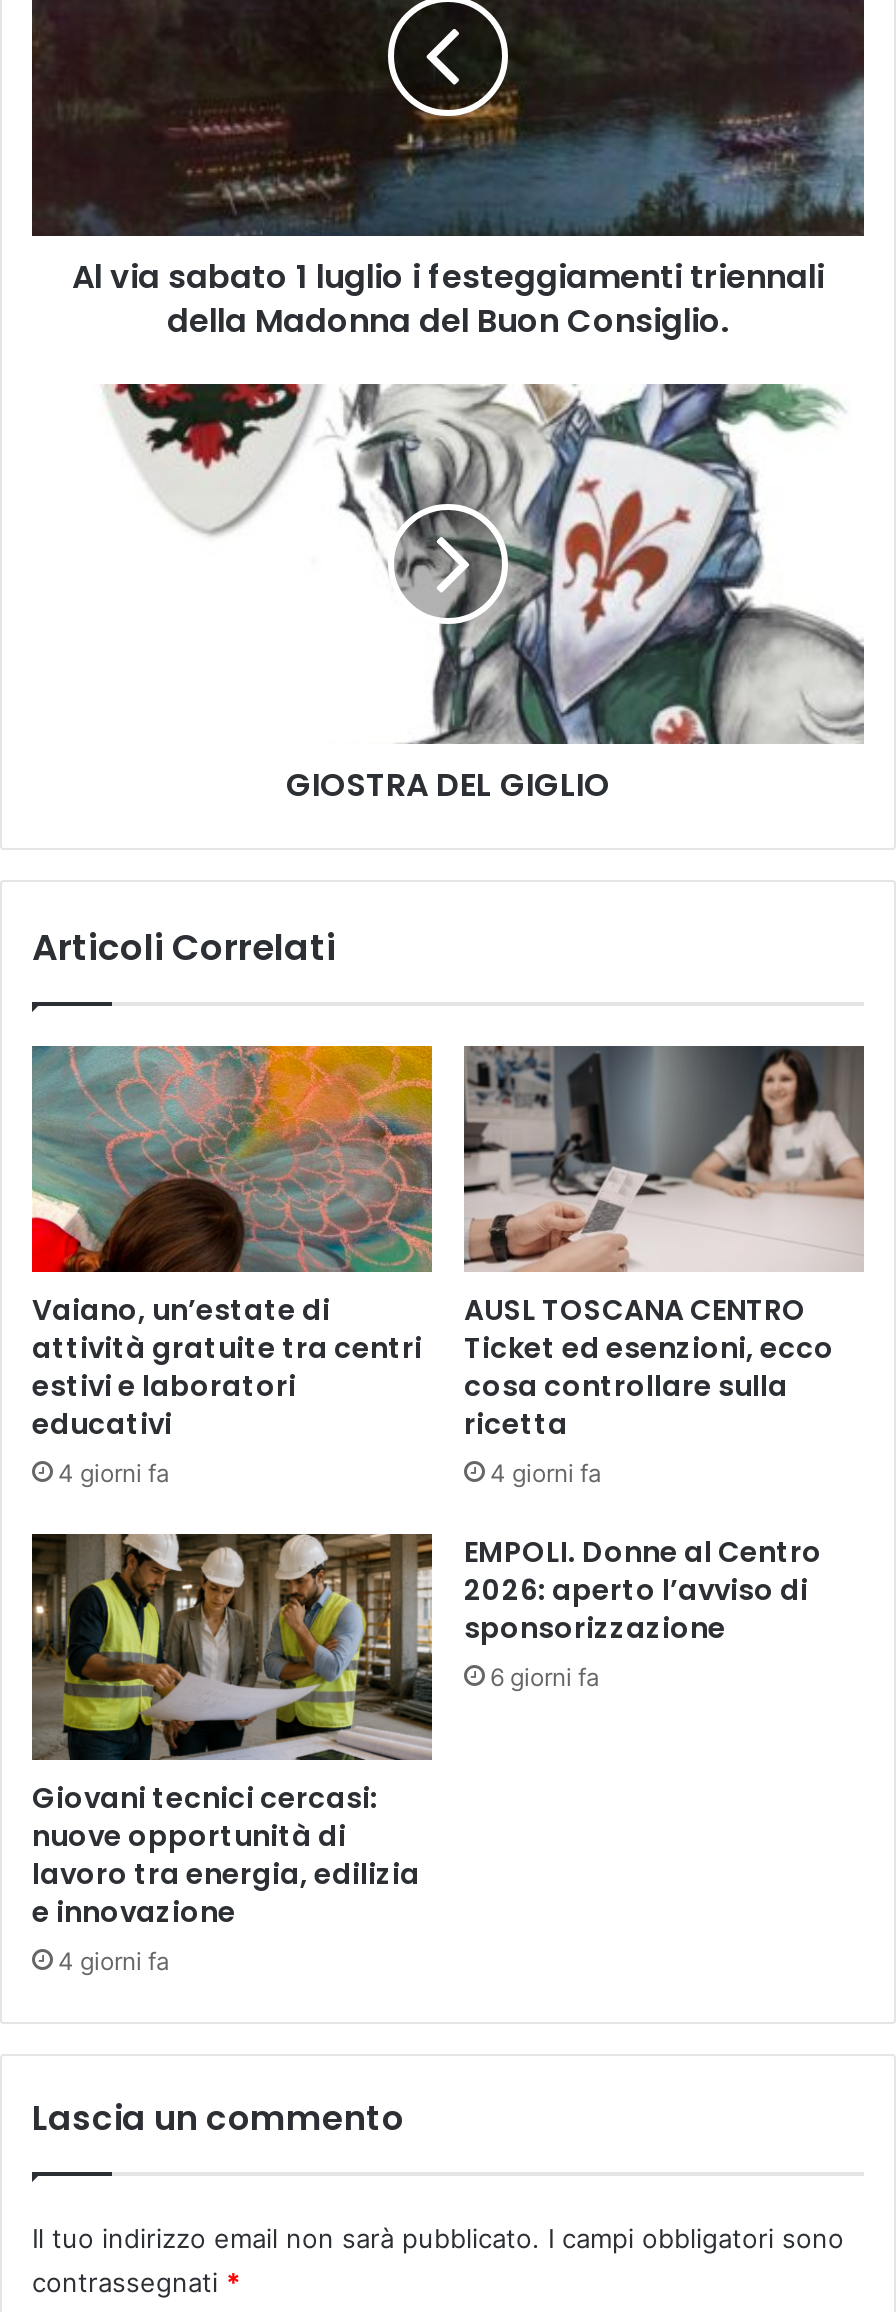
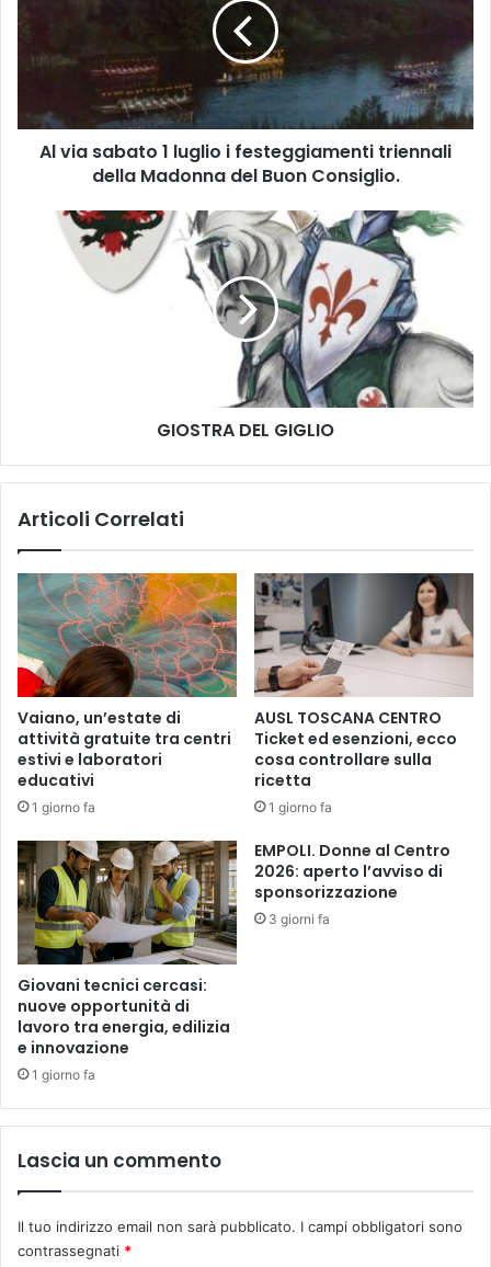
- 4 giorni fa
+ 1 giorno fa

- 4 giorni fa
+ 1 giorno fa

- 6 giorni fa
+ 3 giorni fa

- 4 giorni fa
+ 1 giorno fa
